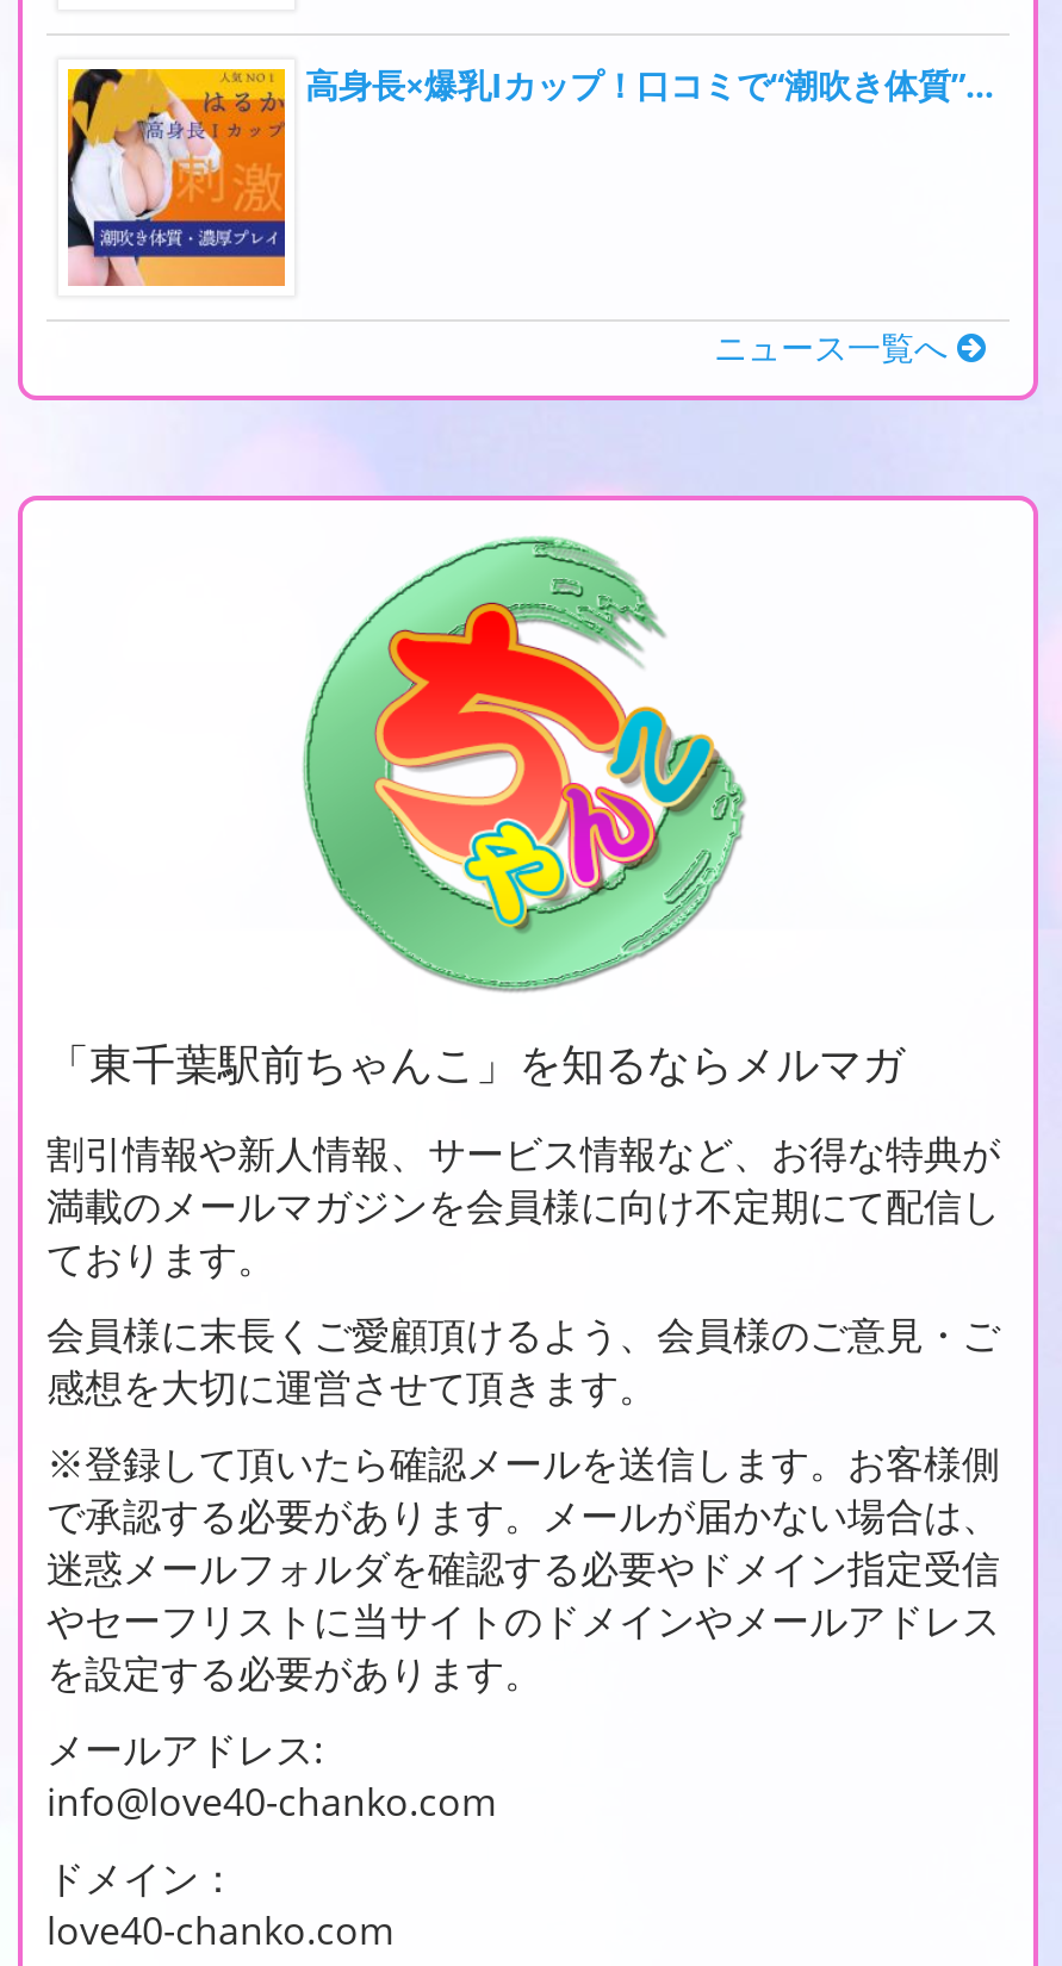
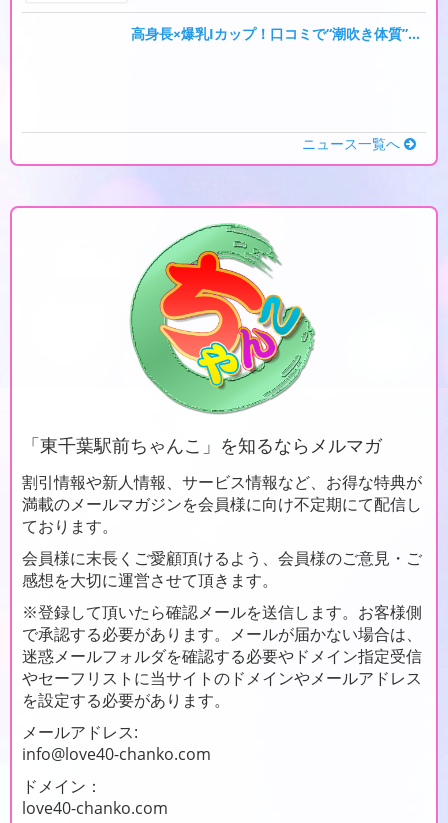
- [image]
